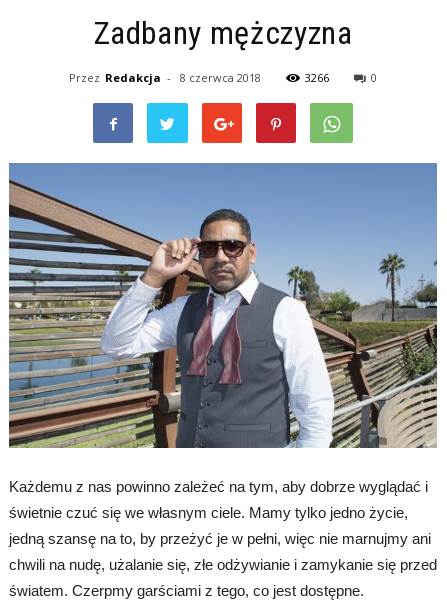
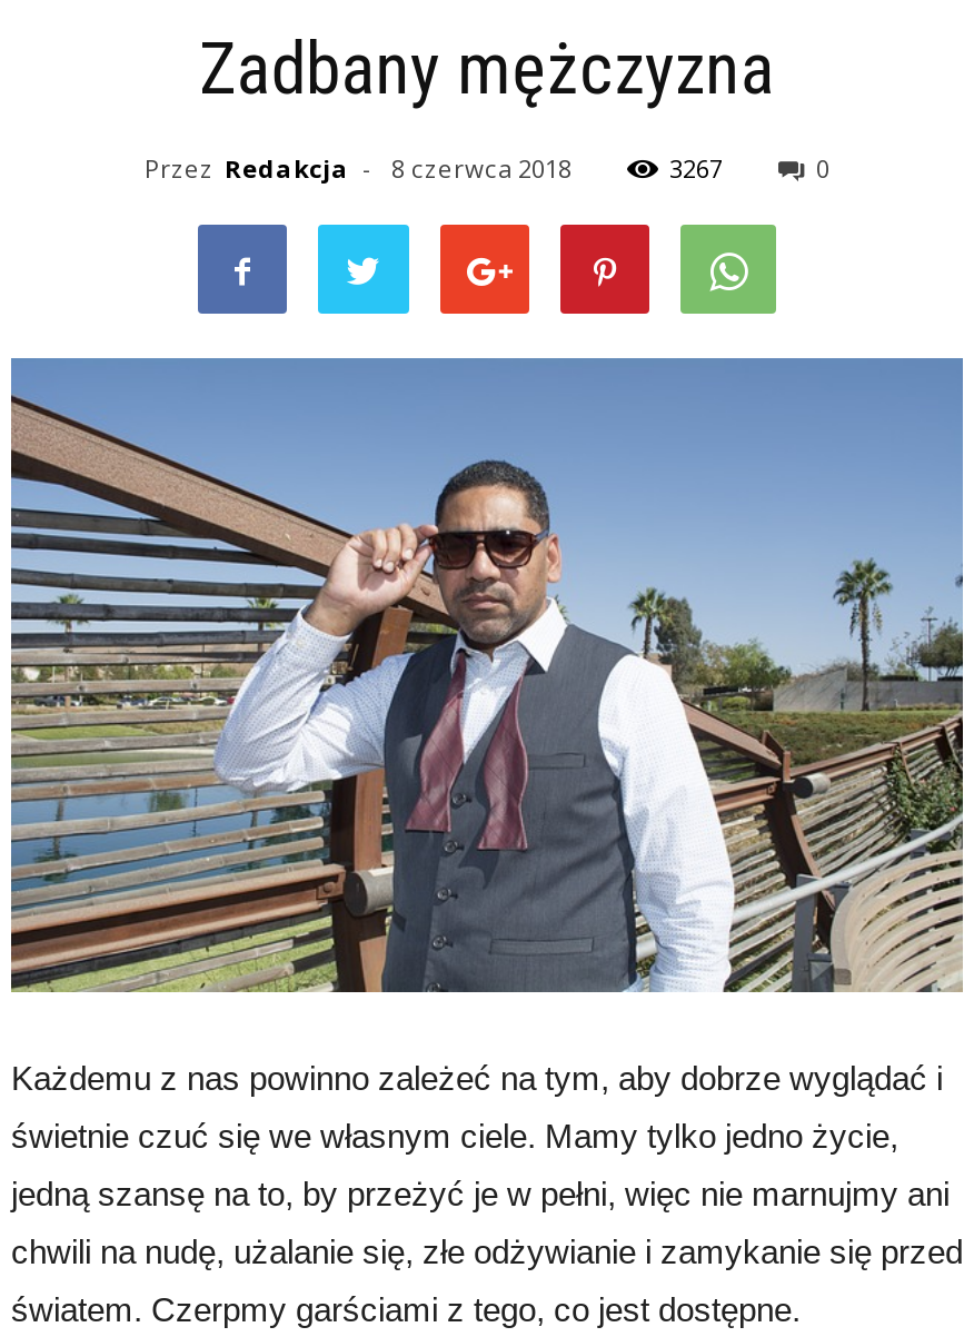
- 3266
+ 3267
